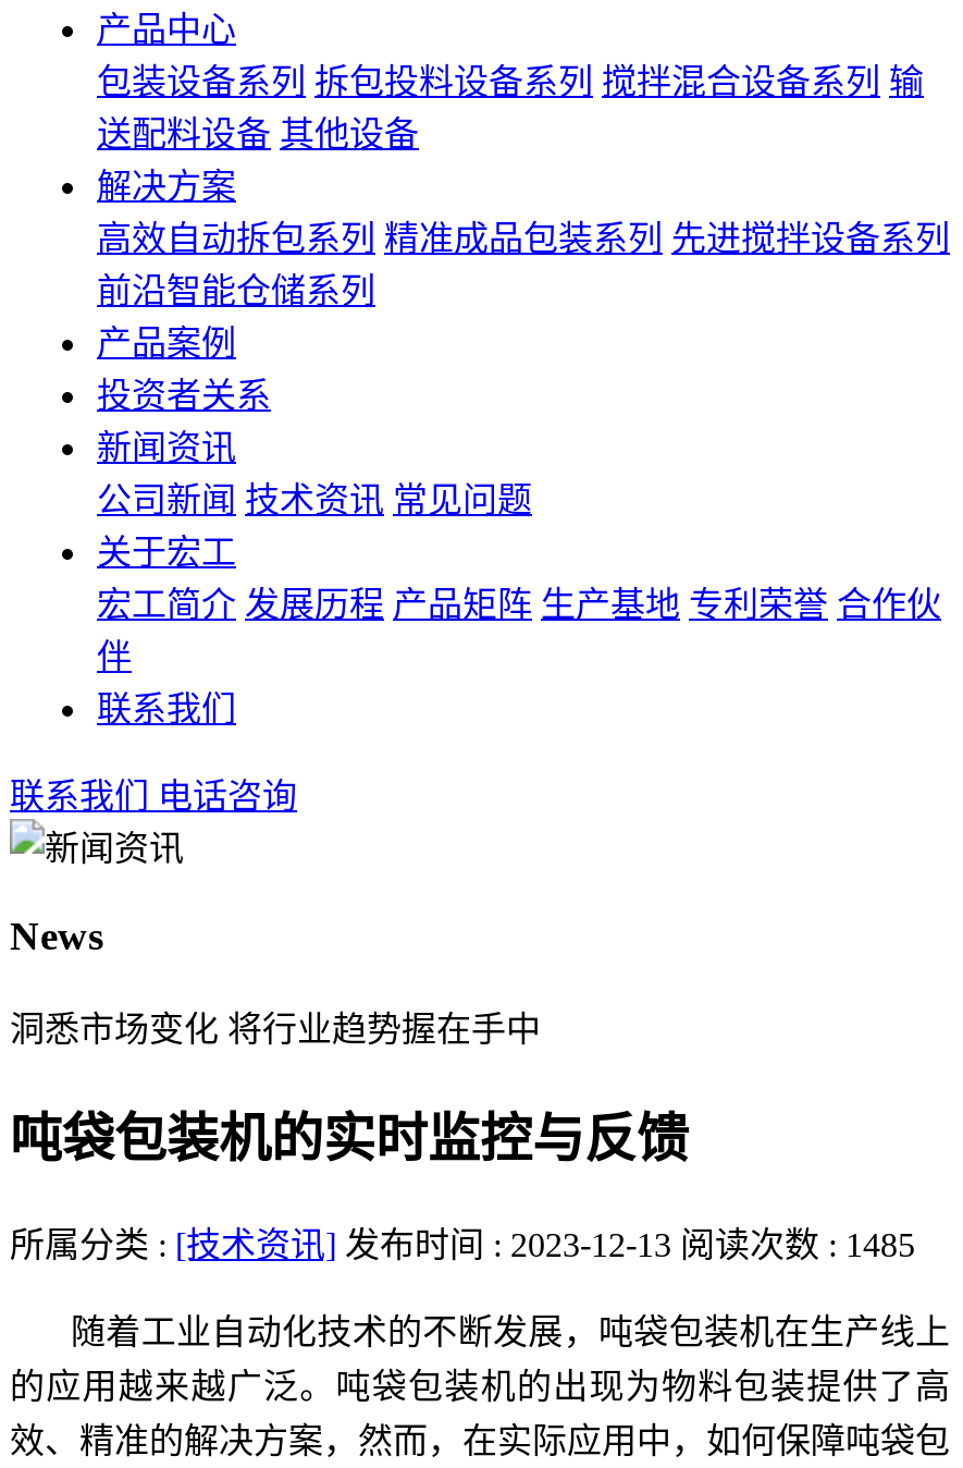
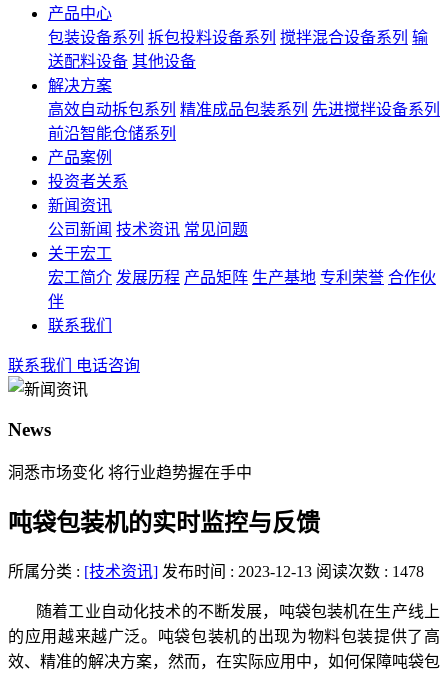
- 所属分类 : [技术资讯] 发布时间 : 2023-12-13 阅读次数 : 1485
+ 所属分类 : [技术资讯] 发布时间 : 2023-12-13 阅读次数 : 1478
